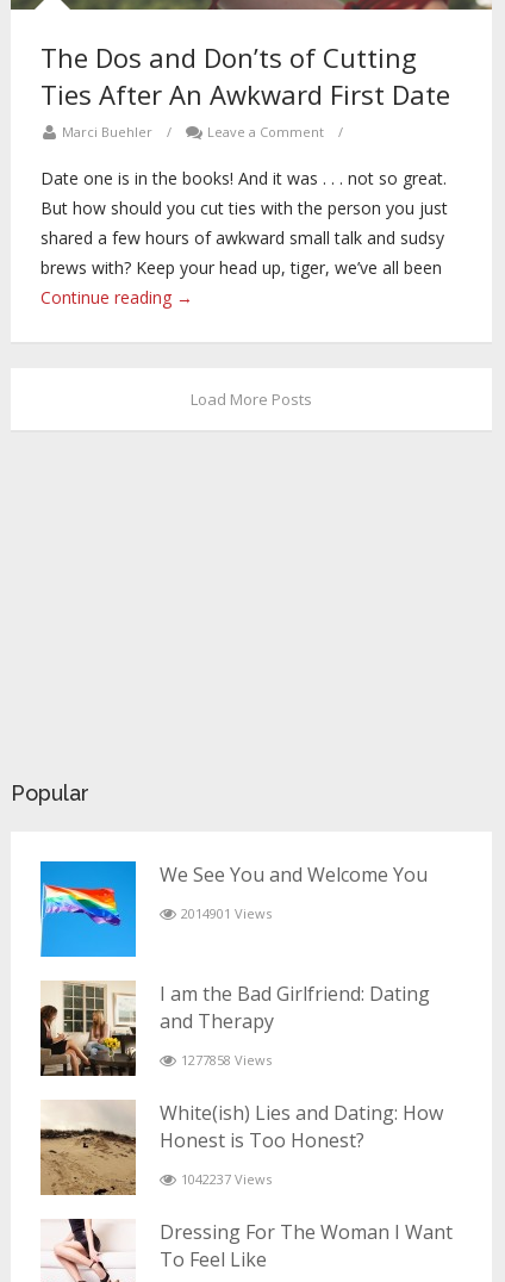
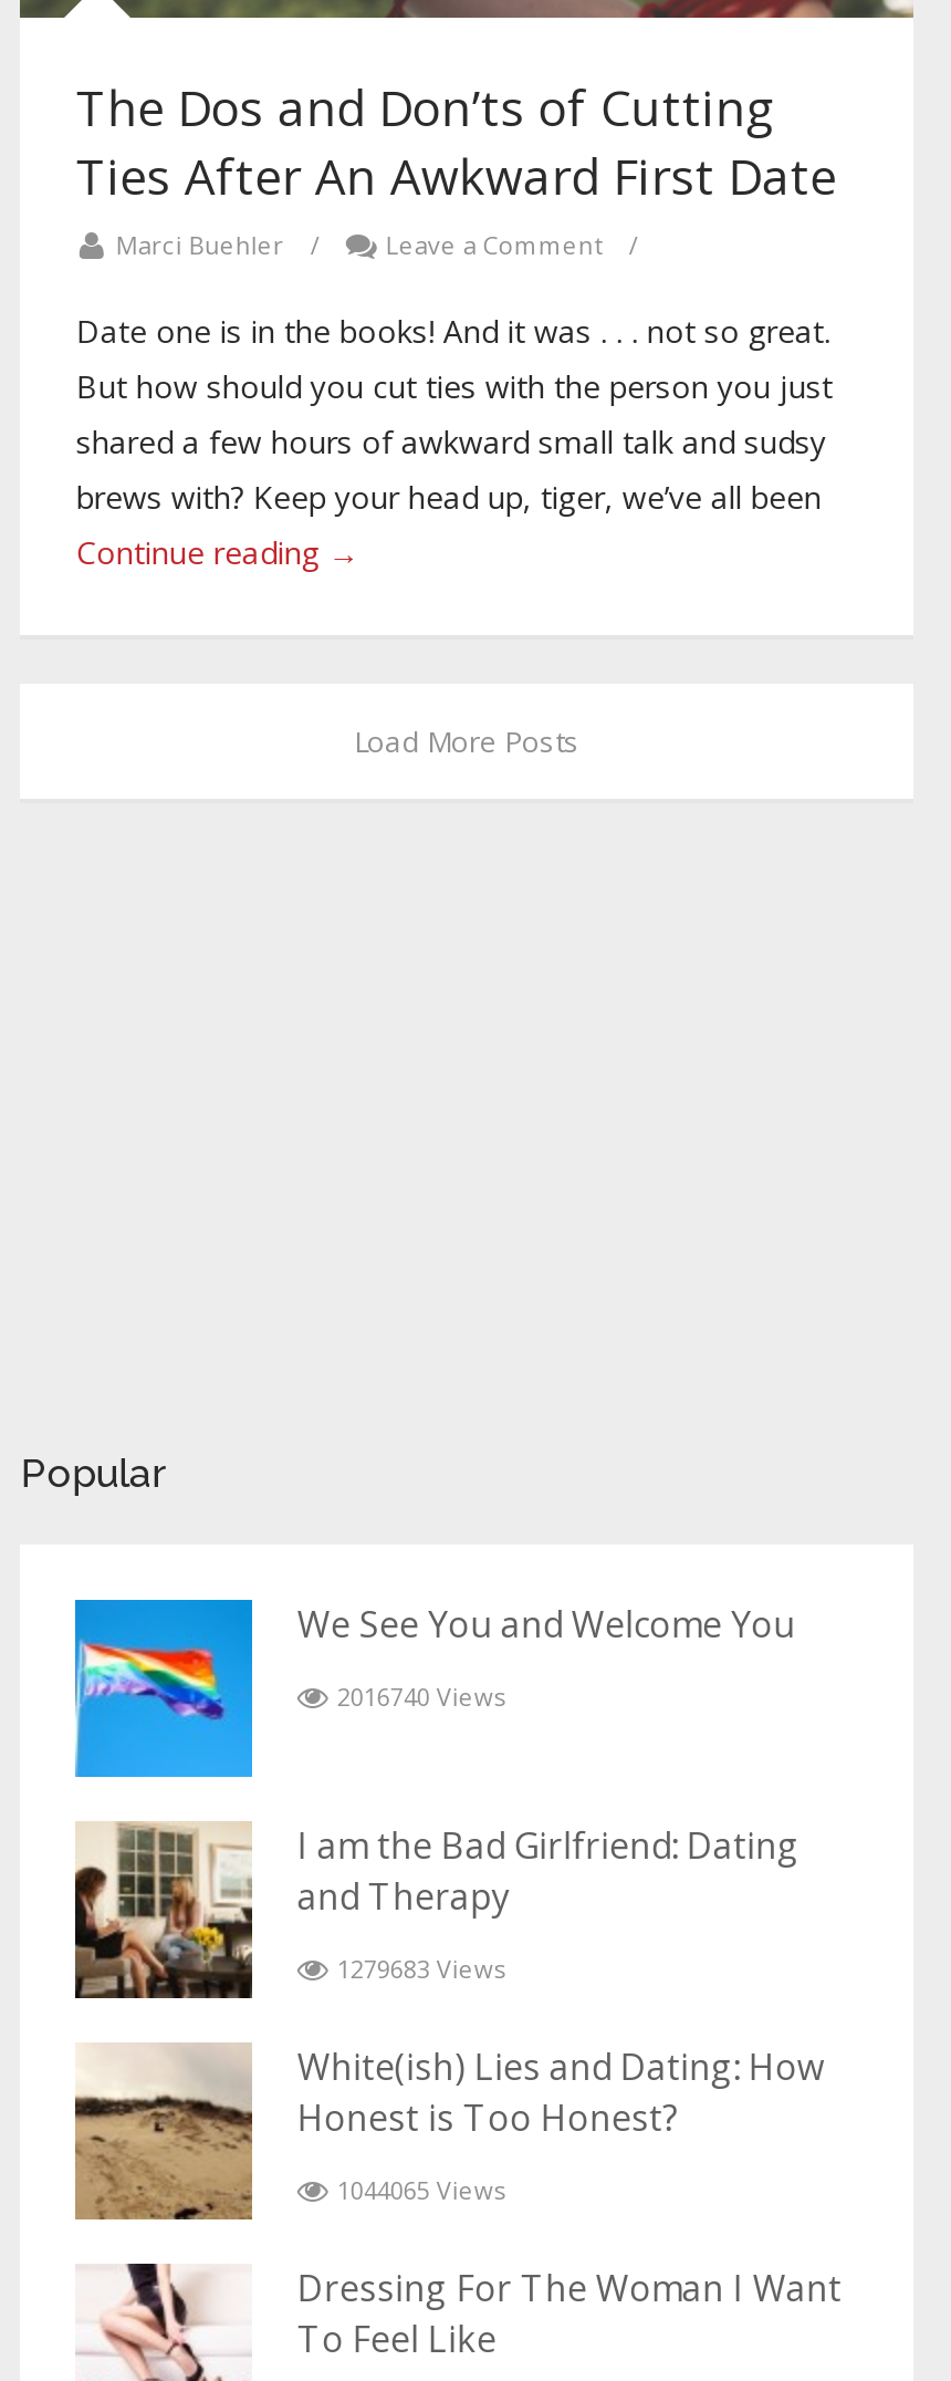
- 2014901 Views
+ 2016740 Views

- 1277858 Views
+ 1279683 Views

- 1042237 Views
+ 1044065 Views
